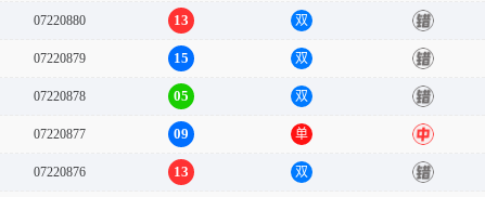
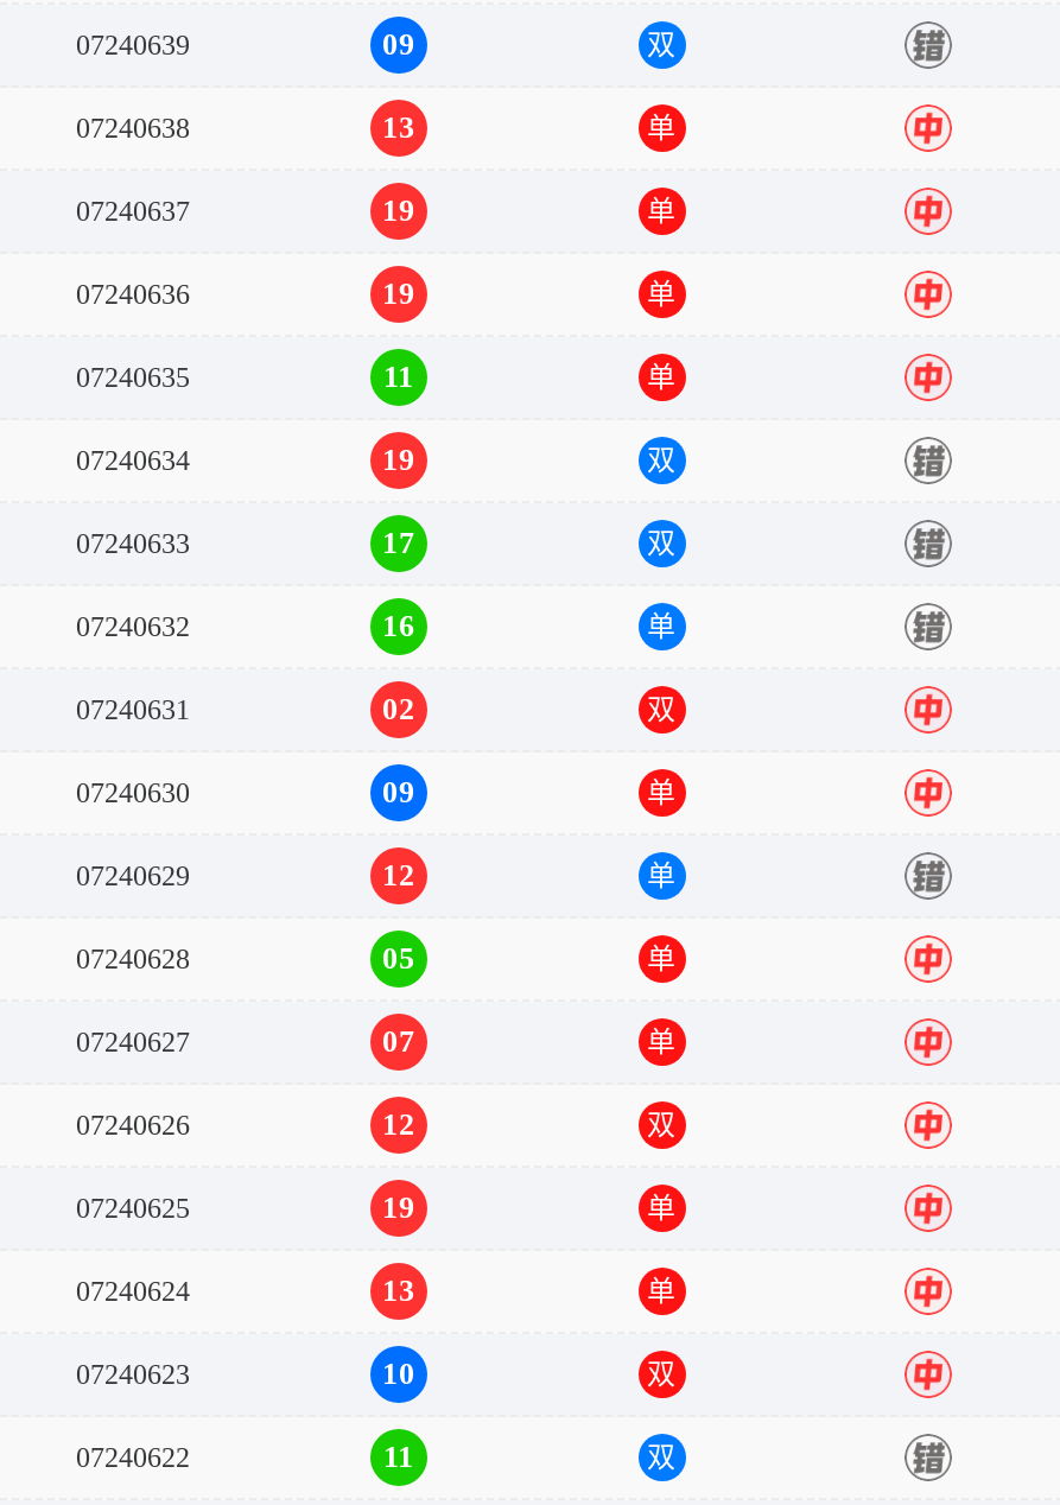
- 07220880
+ 07240639

- 13
+ 09

- 07220879
- 15
+ 07240638
+ 13
+ 单
+ 中
+ 07240637
+ 19
+ 单
+ 中
+ 07240636
+ 19
+ 单
+ 中
+ 07240635
+ 11
+ 单
+ 中
+ 07240634
+ 19

- 07220878
+ 07240633

- 05
+ 17

- 07220877
+ 07240632
+ 16
+ 单
+ 错
+ 07240631
+ 02
+ 双
+ 中
+ 07240630

- 07220876
+ 07240629
+ 12
+ 单
+ 错
+ 07240628
+ 05
+ 单
+ 中
+ 07240627
+ 07
+ 单
+ 中
+ 07240626
+ 12
+ 双
+ 中
+ 07240625
+ 19
+ 单
+ 中
+ 07240624

+ 单
+ 中
+ 07240623
+ 10
+ 双
+ 中
+ 07240622
+ 11
